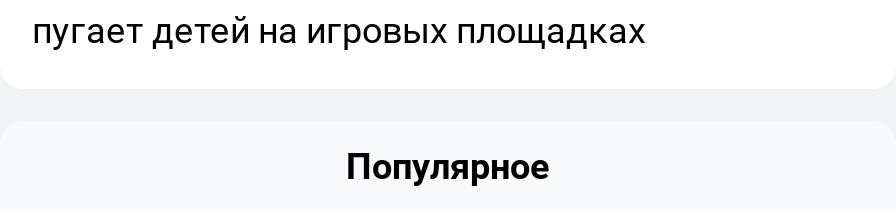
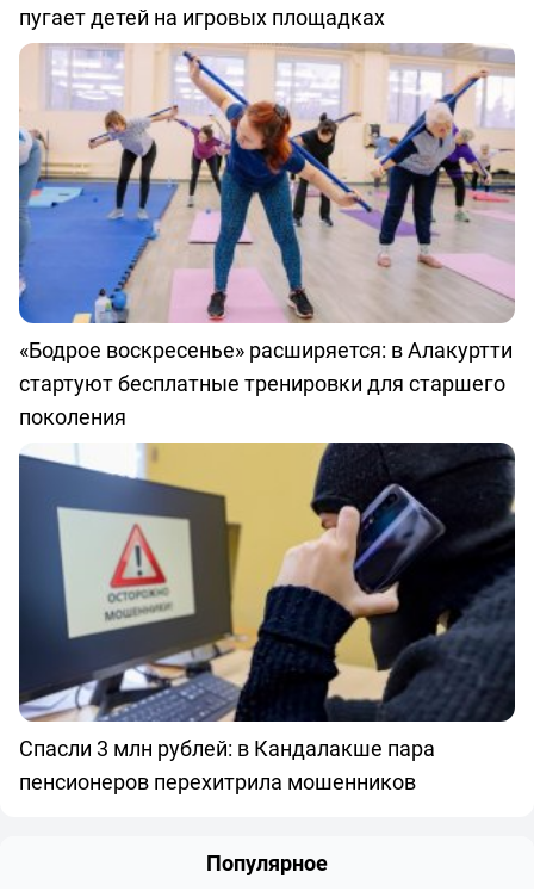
+ [image]
+ «Бодрое воскресенье» расширяется: в Алакуртти
+ стартуют бесплатные тренировки для старшего
+ поколения

+ [image]
+ Спасли 3 млн рублей: в Кандалакше пара
+ пенсионеров перехитрила мошенников
